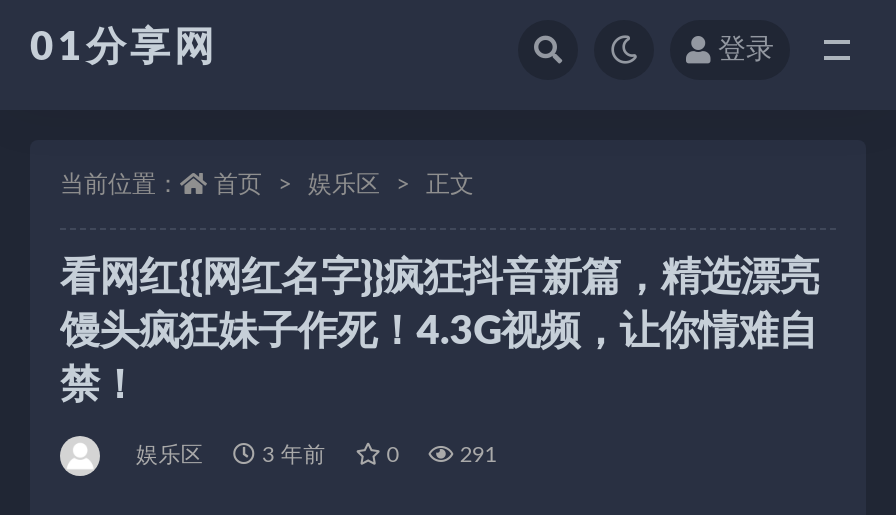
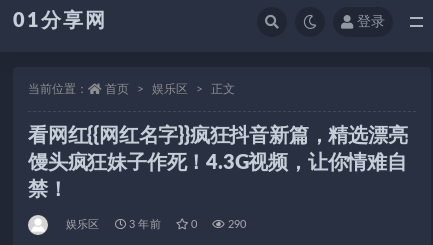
- 291
+ 290
